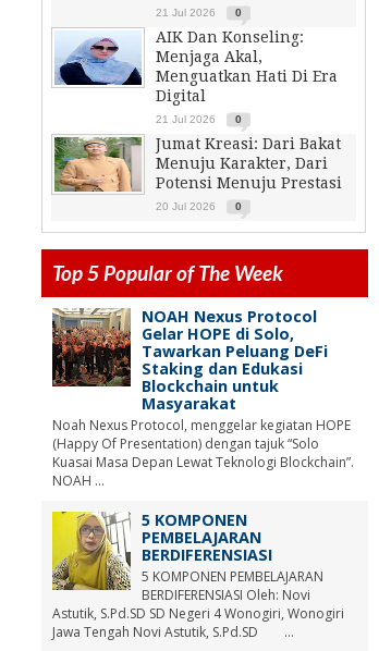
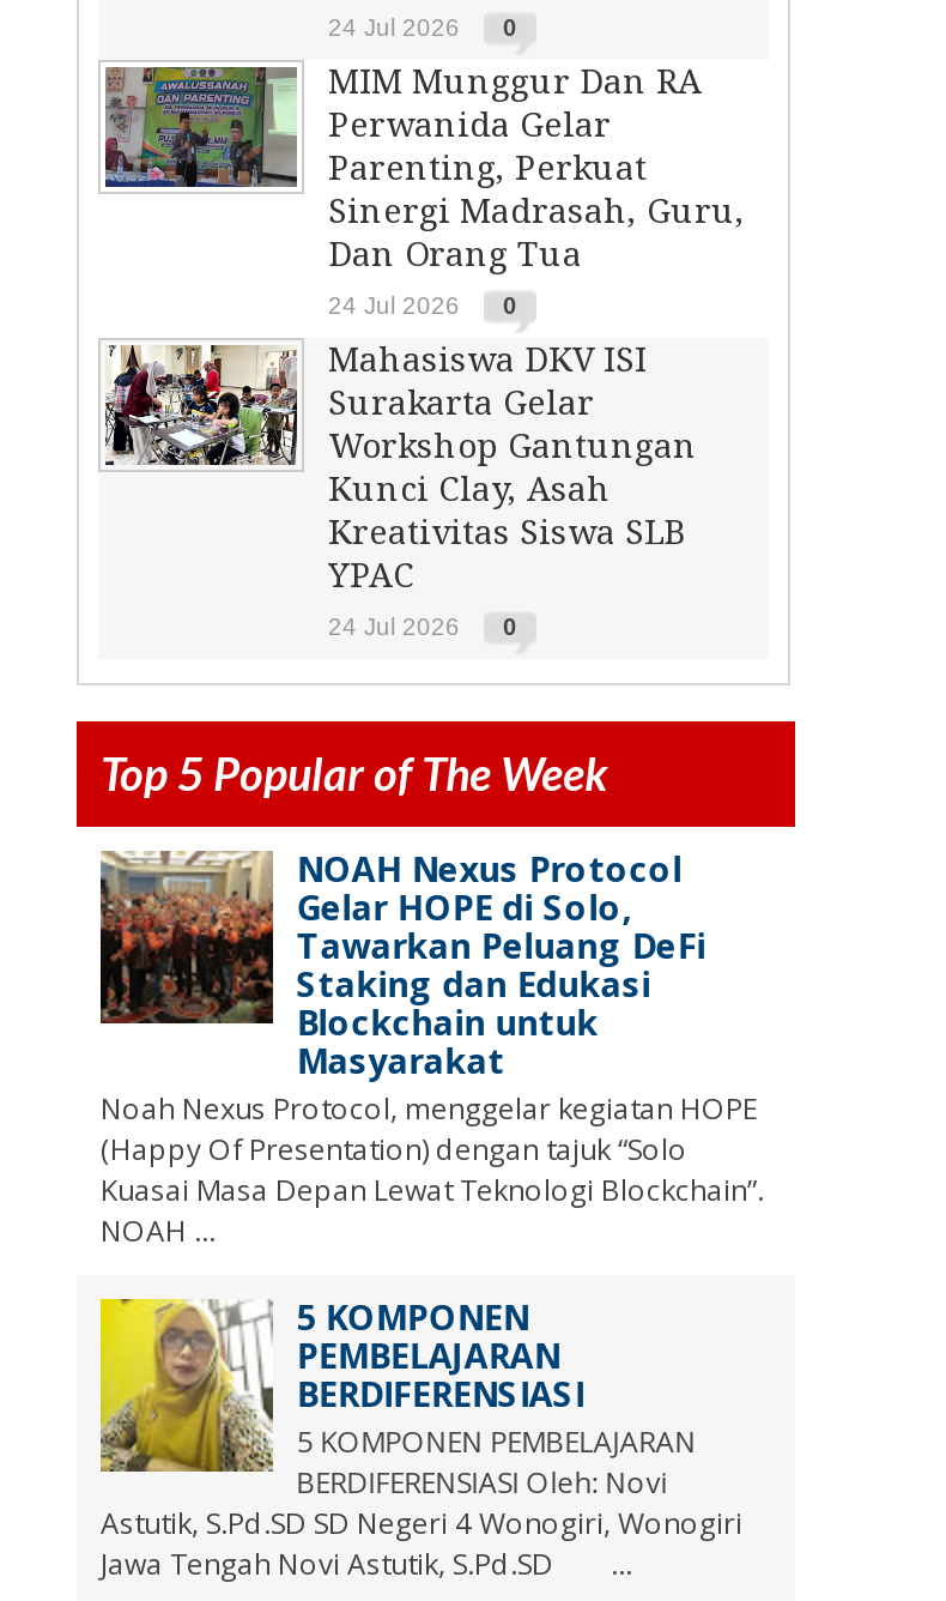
- 21 Jul 2026 0
+ 24 Jul 2026 0

- [image]
- AIK Dan Konseling:
- Menjaga Akal,
- Menguatkan Hati Di Era
- Digital
+ [image]
+ MIM Munggur Dan RA
+ Perwanida Gelar
+ Parenting, Perkuat
+ Sinergi Madrasah, Guru,
+ Dan Orang Tua

- 21 Jul 2026 0
+ 24 Jul 2026 0

- [image]
- Jumat Kreasi: Dari Bakat
- Menuju Karakter, Dari
- Potensi Menuju Prestasi
+ [image]
+ Mahasiswa DKV ISI
+ Surakarta Gelar
+ Workshop Gantungan
+ Kunci Clay, Asah
+ Kreativitas Siswa SLB
+ YPAC

- 20 Jul 2026 0
+ 24 Jul 2026 0
